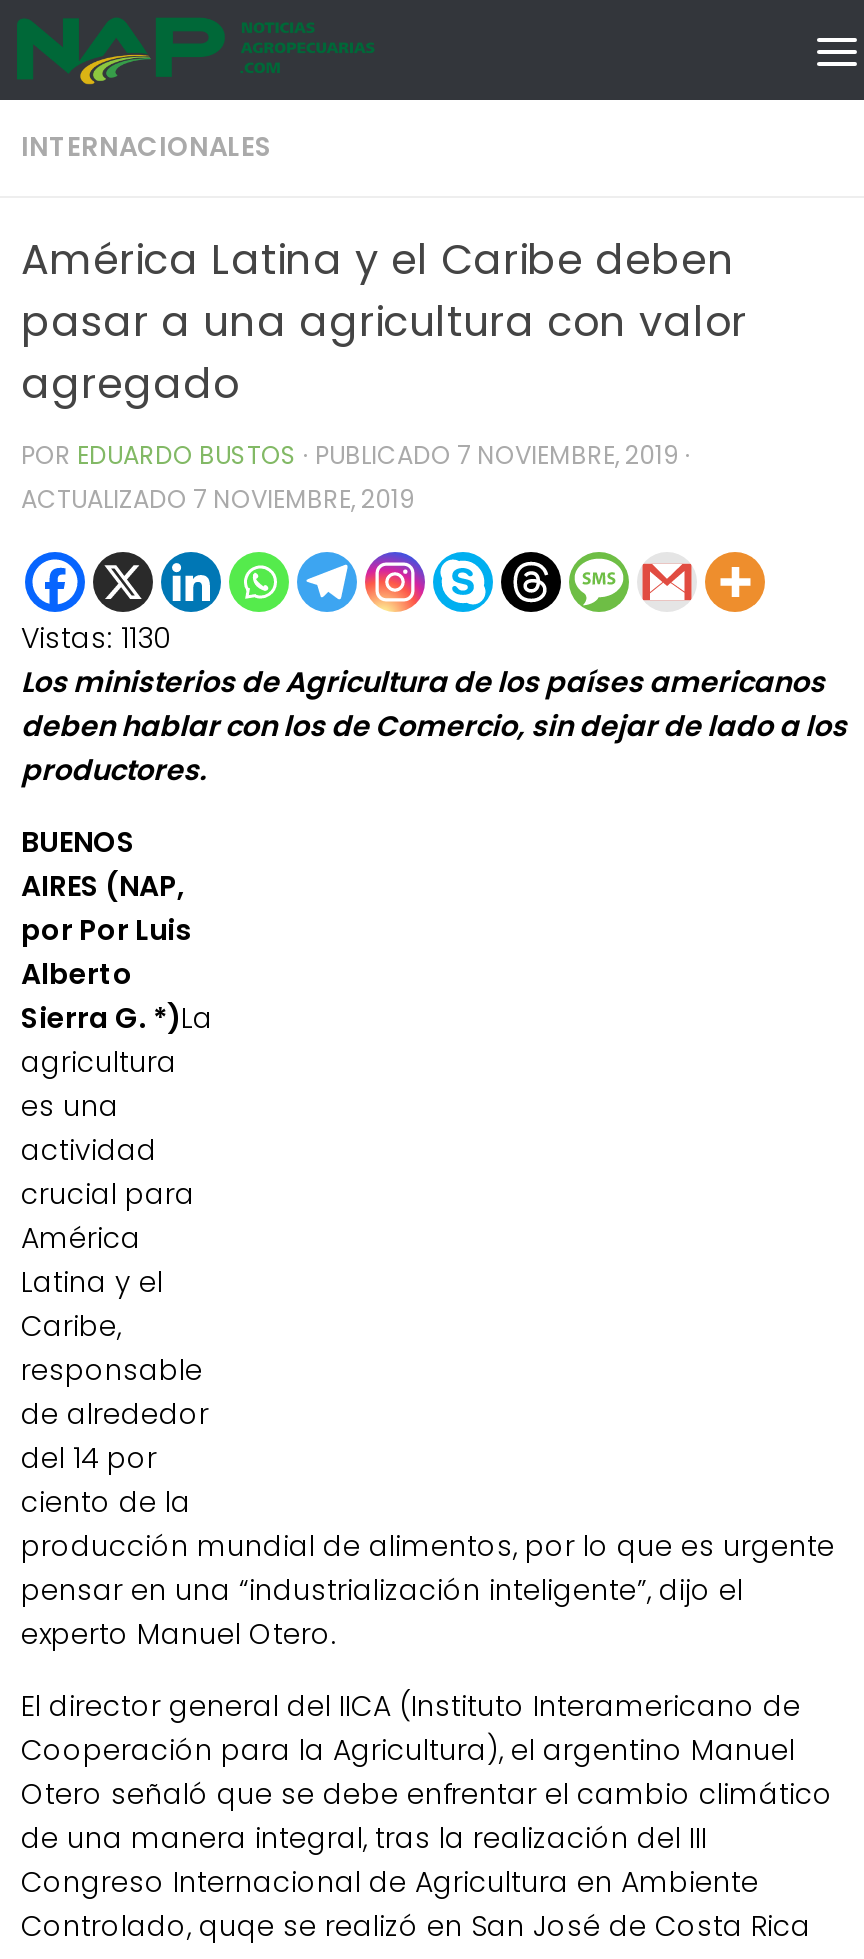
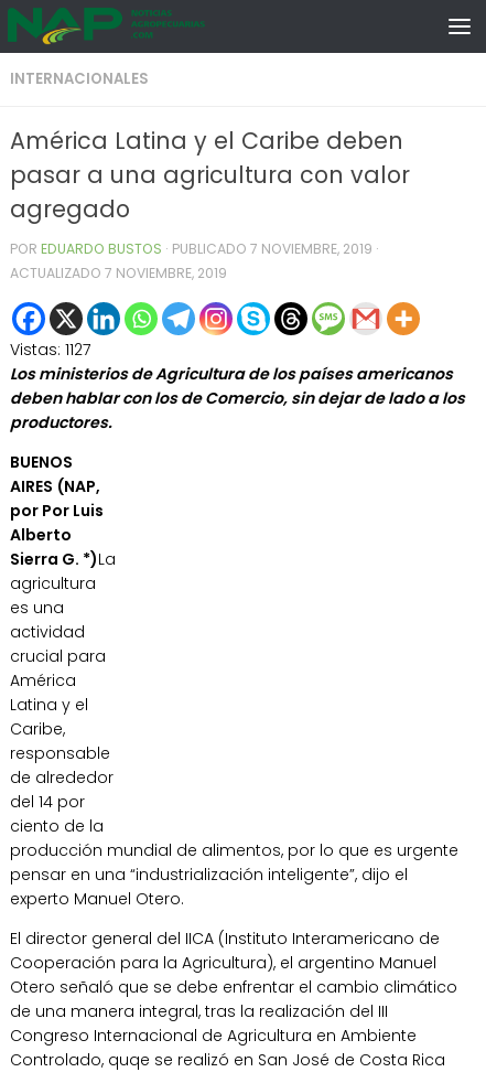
- Vistas: 1130
+ Vistas: 1127
